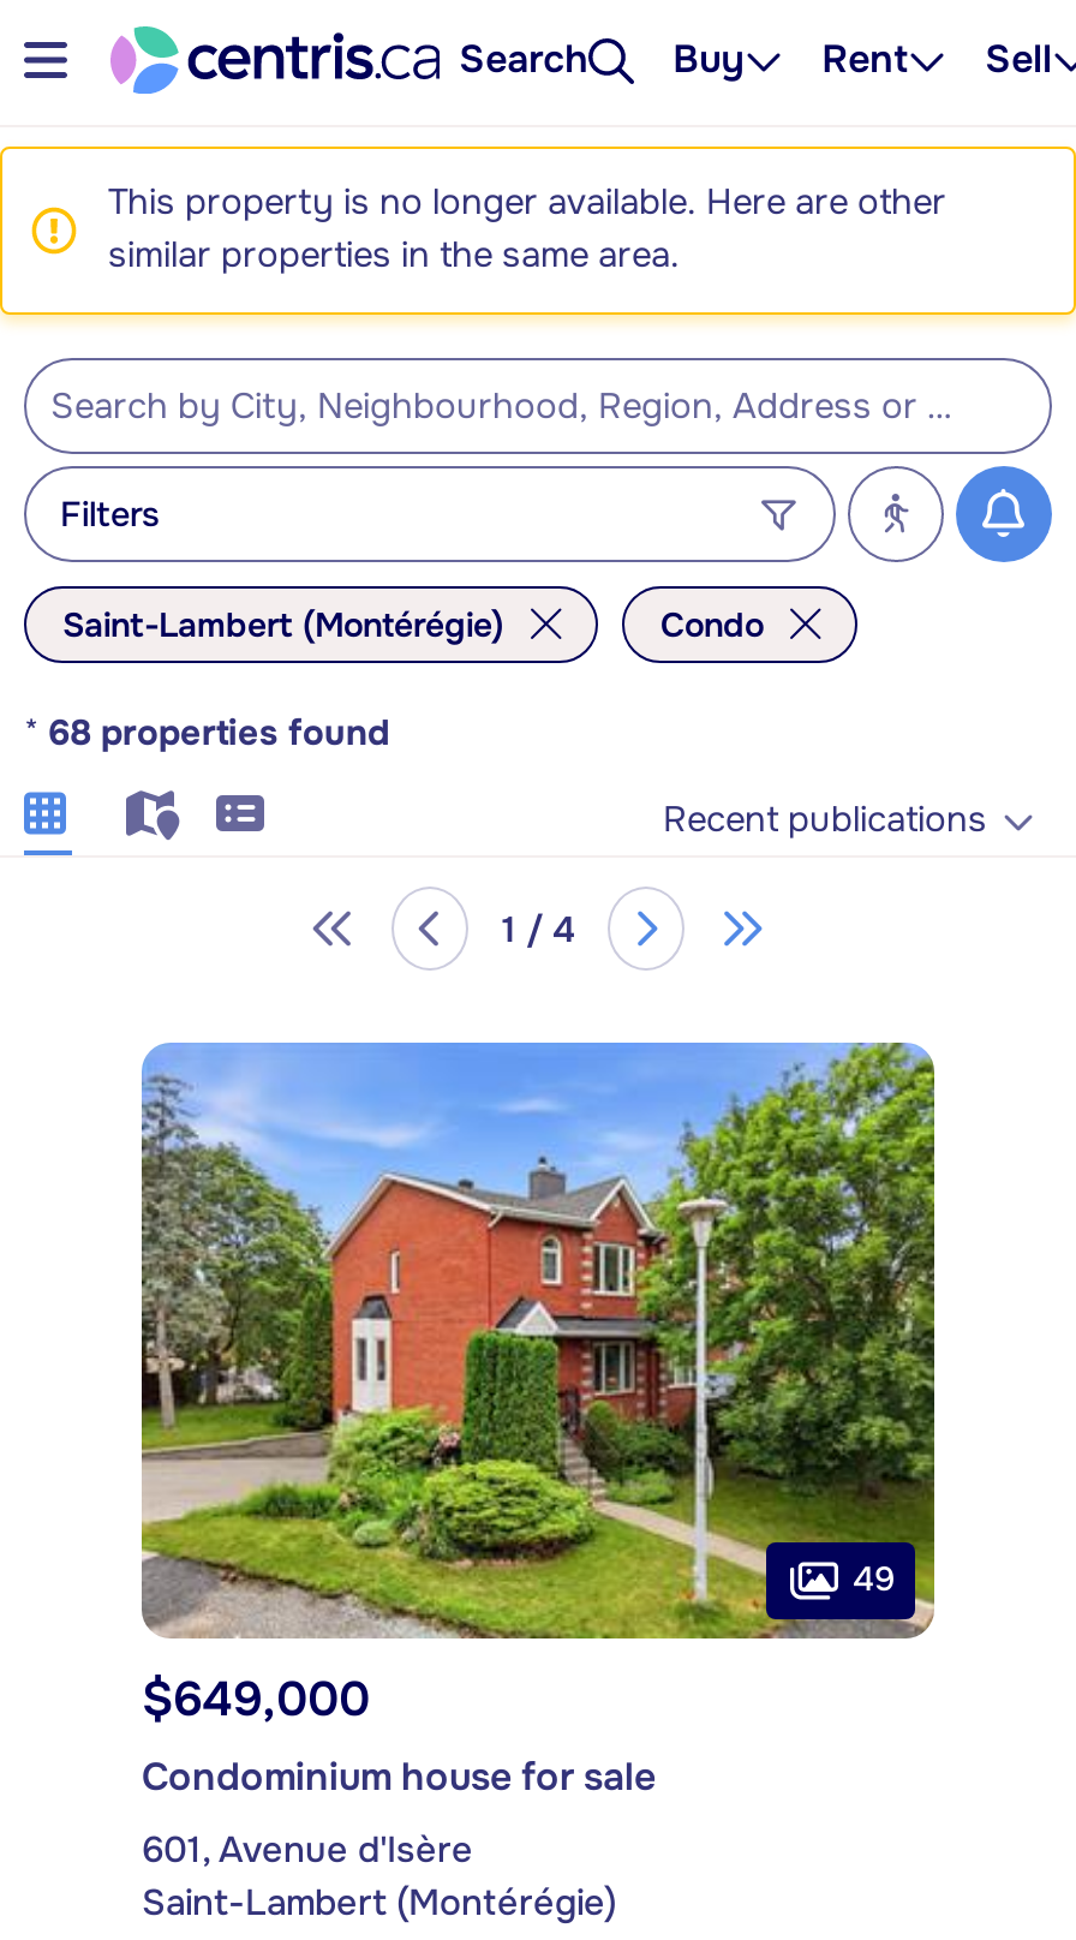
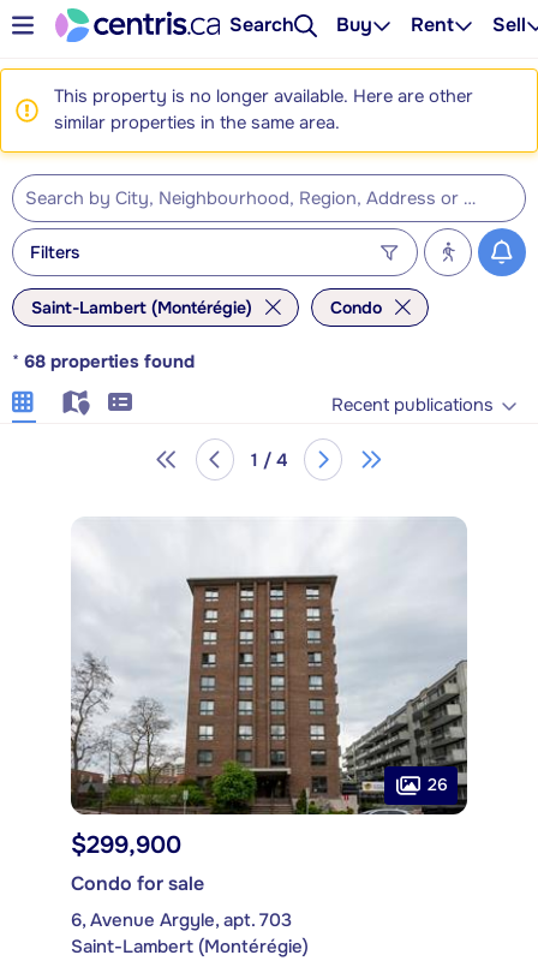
- [image]
- 49
+ [image]
+ 26

- $649,000
- Condominium house for sale
+ $299,900
+ Condo for sale

- 601, Avenue d'Isère
+ 6, Avenue Argyle, apt. 703
